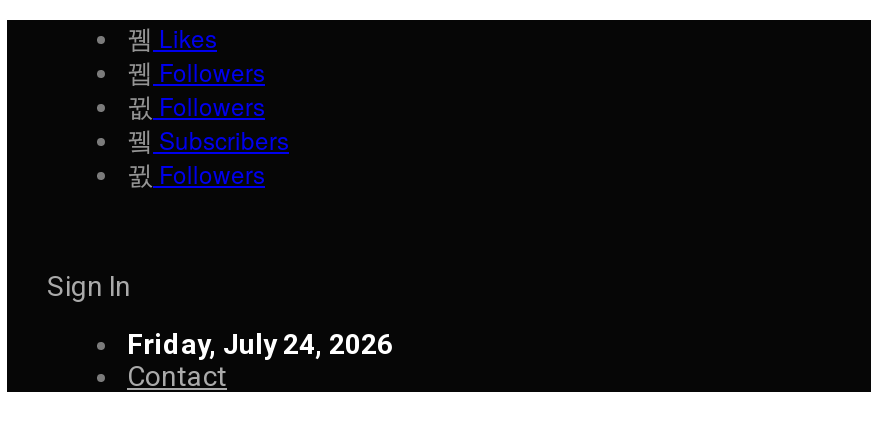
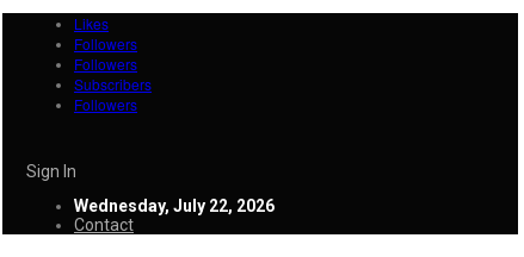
- Friday, July 24, 2026
+ Wednesday, July 22, 2026
